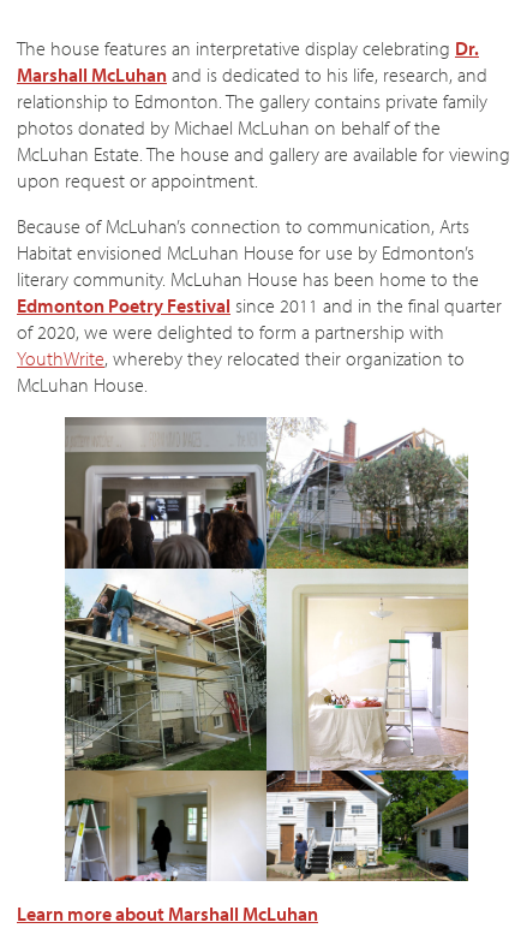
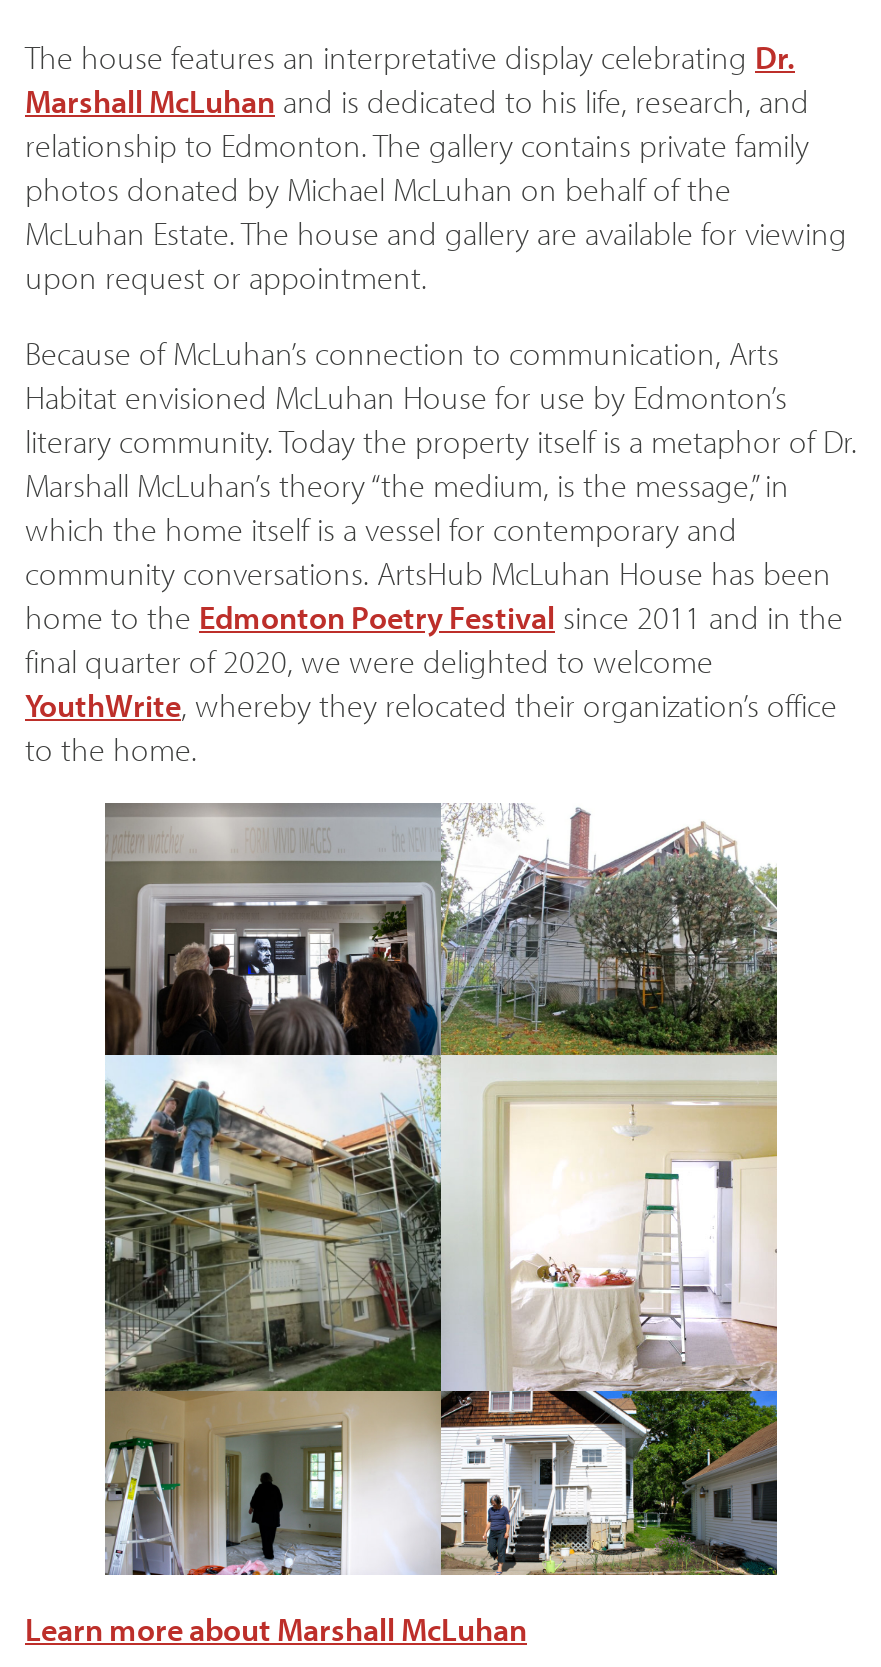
- literary community. McLuhan House has been home to the
- Edmonton Poetry Festival since 2011 and in the final quarter
- of 2020, we were delighted to form a partnership with
- YouthWrite, whereby they relocated their organization to
- McLuhan House.
+ literary community. Today the property itself is a metaphor of Dr.
+ Marshall McLuhan’s theory “the medium, is the message,” in
+ which the home itself is a vessel for contemporary and
+ community conversations. ArtsHub McLuhan House has been
+ home to the Edmonton Poetry Festival since 2011 and in the
+ final quarter of 2020, we were delighted to welcome
+ YouthWrite, whereby they relocated their organization’s office
+ to the home.
